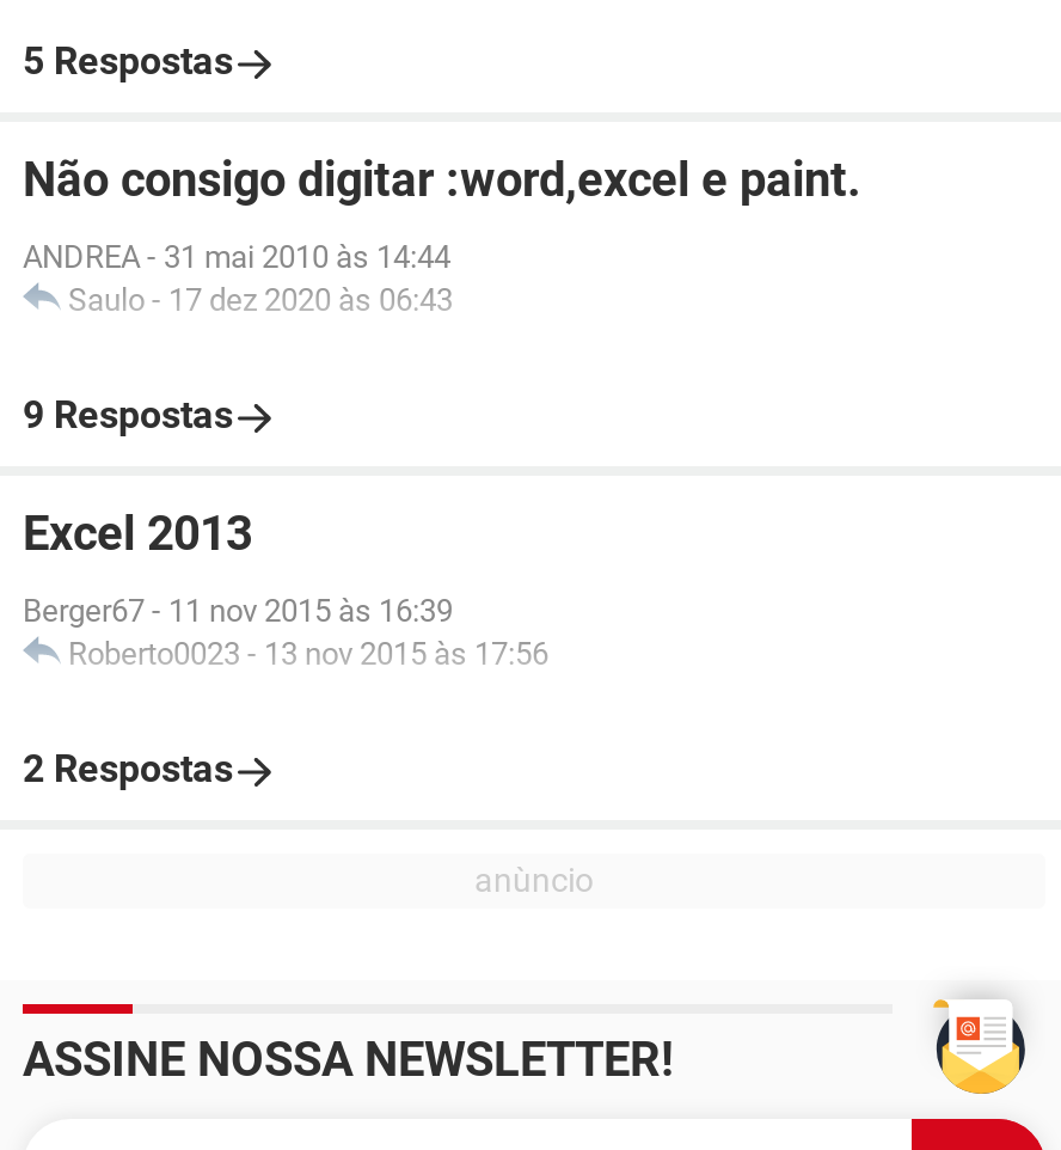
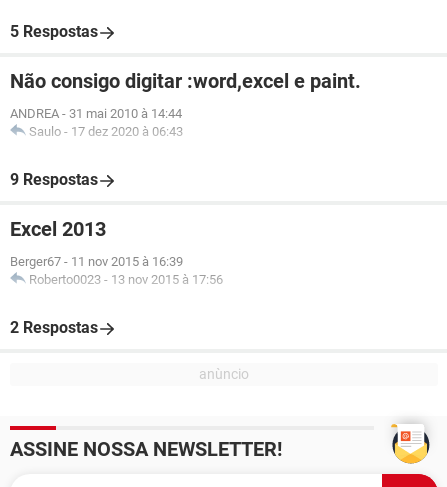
- ANDREA- 31 mai 2010 às 14:44
+ ANDREA- 31 mai 2010 à 14:44

- Saulo - 17 dez 2020 às 06:43
+ Saulo - 17 dez 2020 à 06:43

- Berger67 - 11 nov 2015 às 16:39
+ Berger67 - 11 nov 2015 à 16:39

- Roberto0023 - 13 nov 2015 às 17:56
+ Roberto0023 - 13 nov 2015 à 17:56
